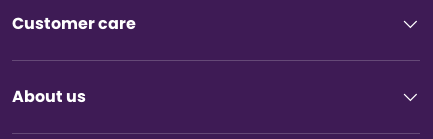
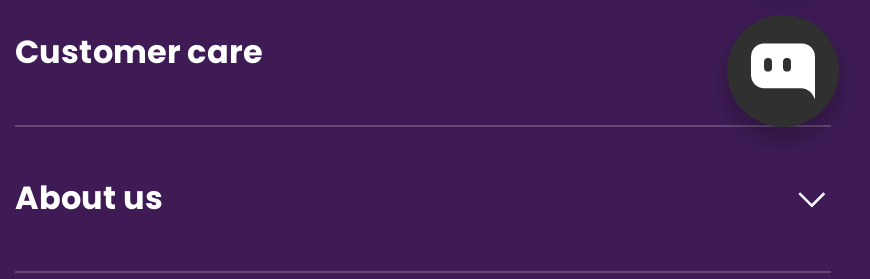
+ [image]
